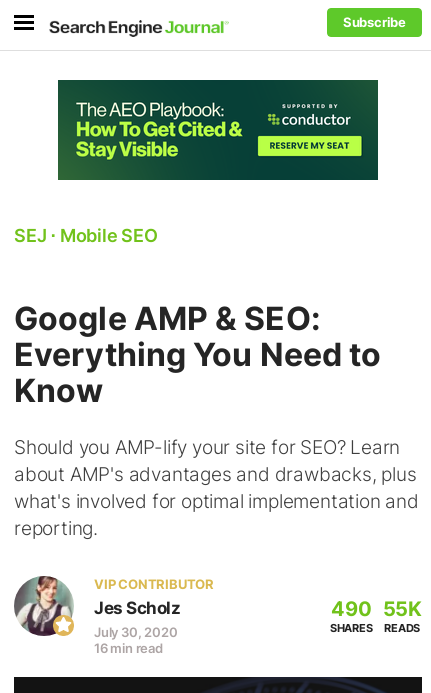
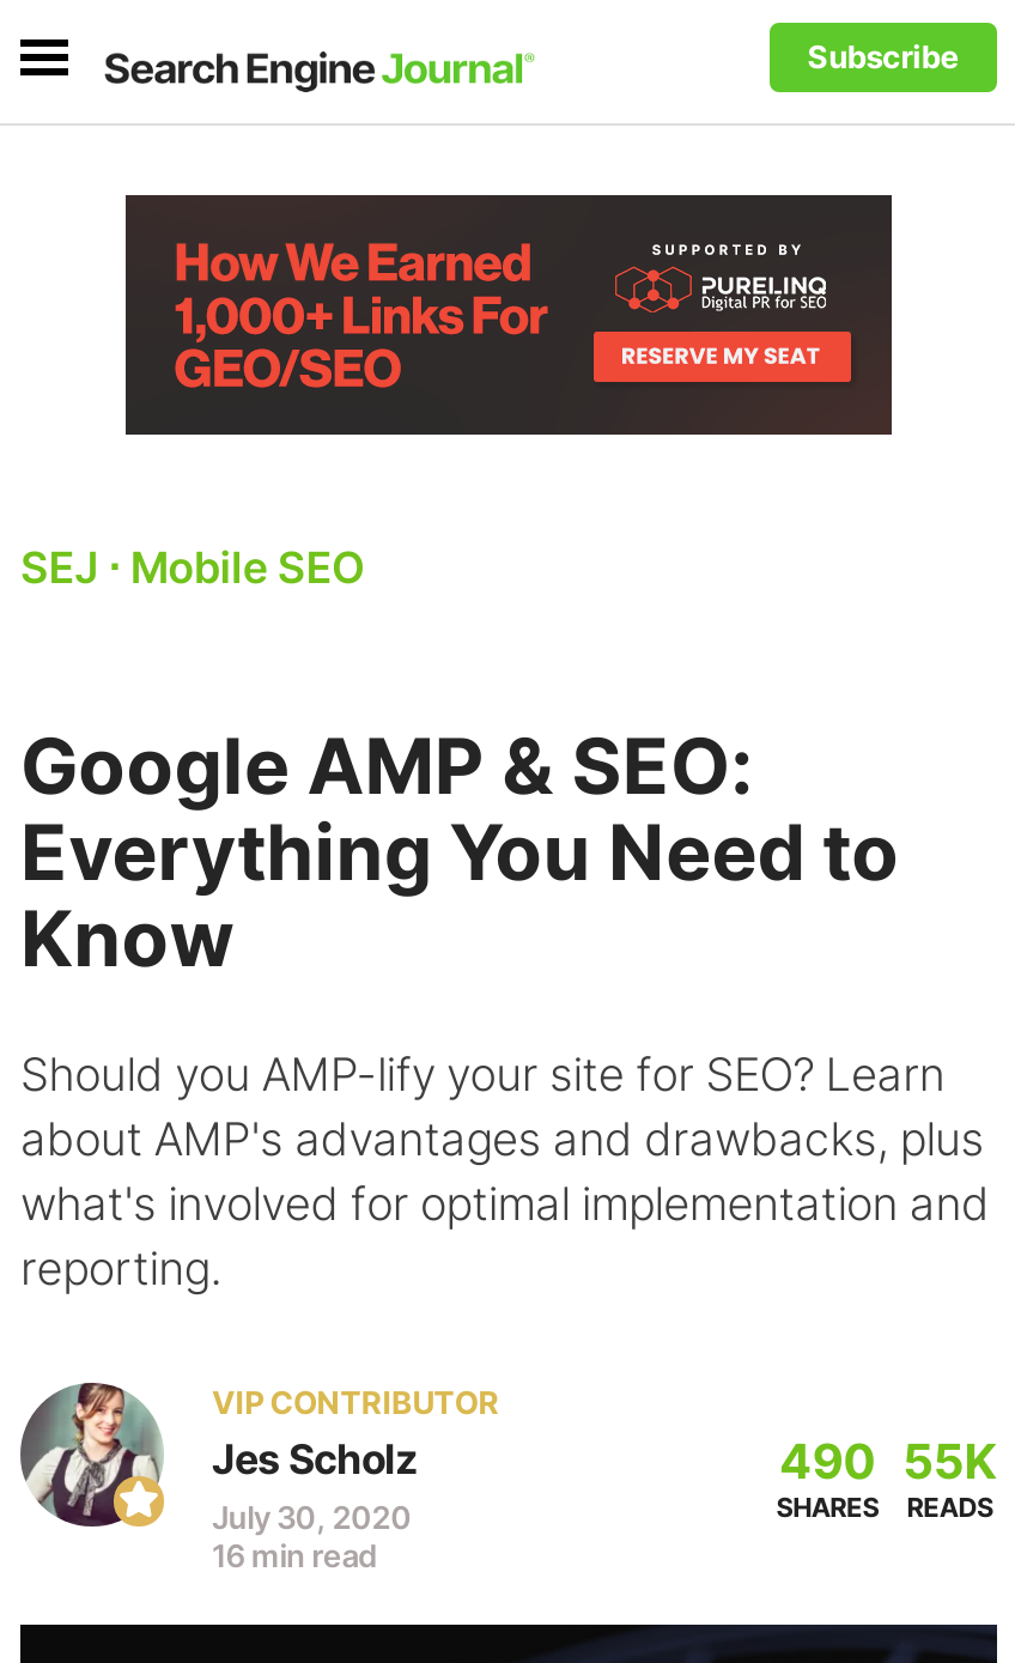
- [image]
+ [image]
